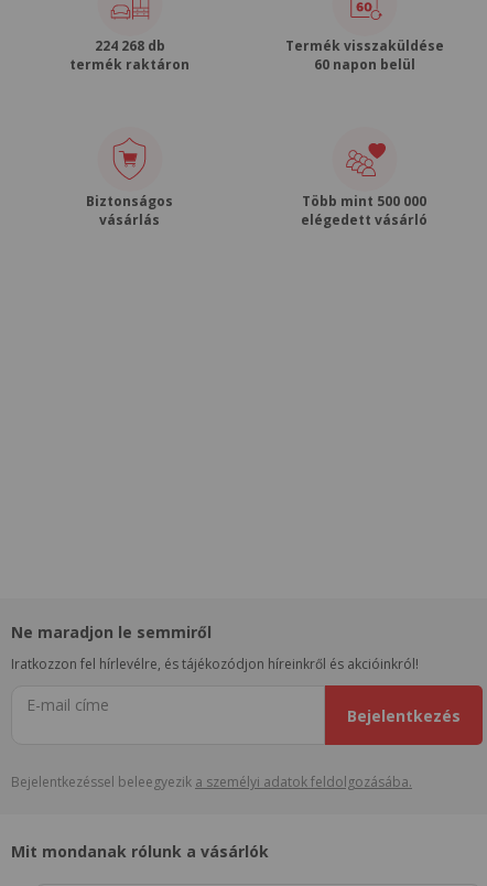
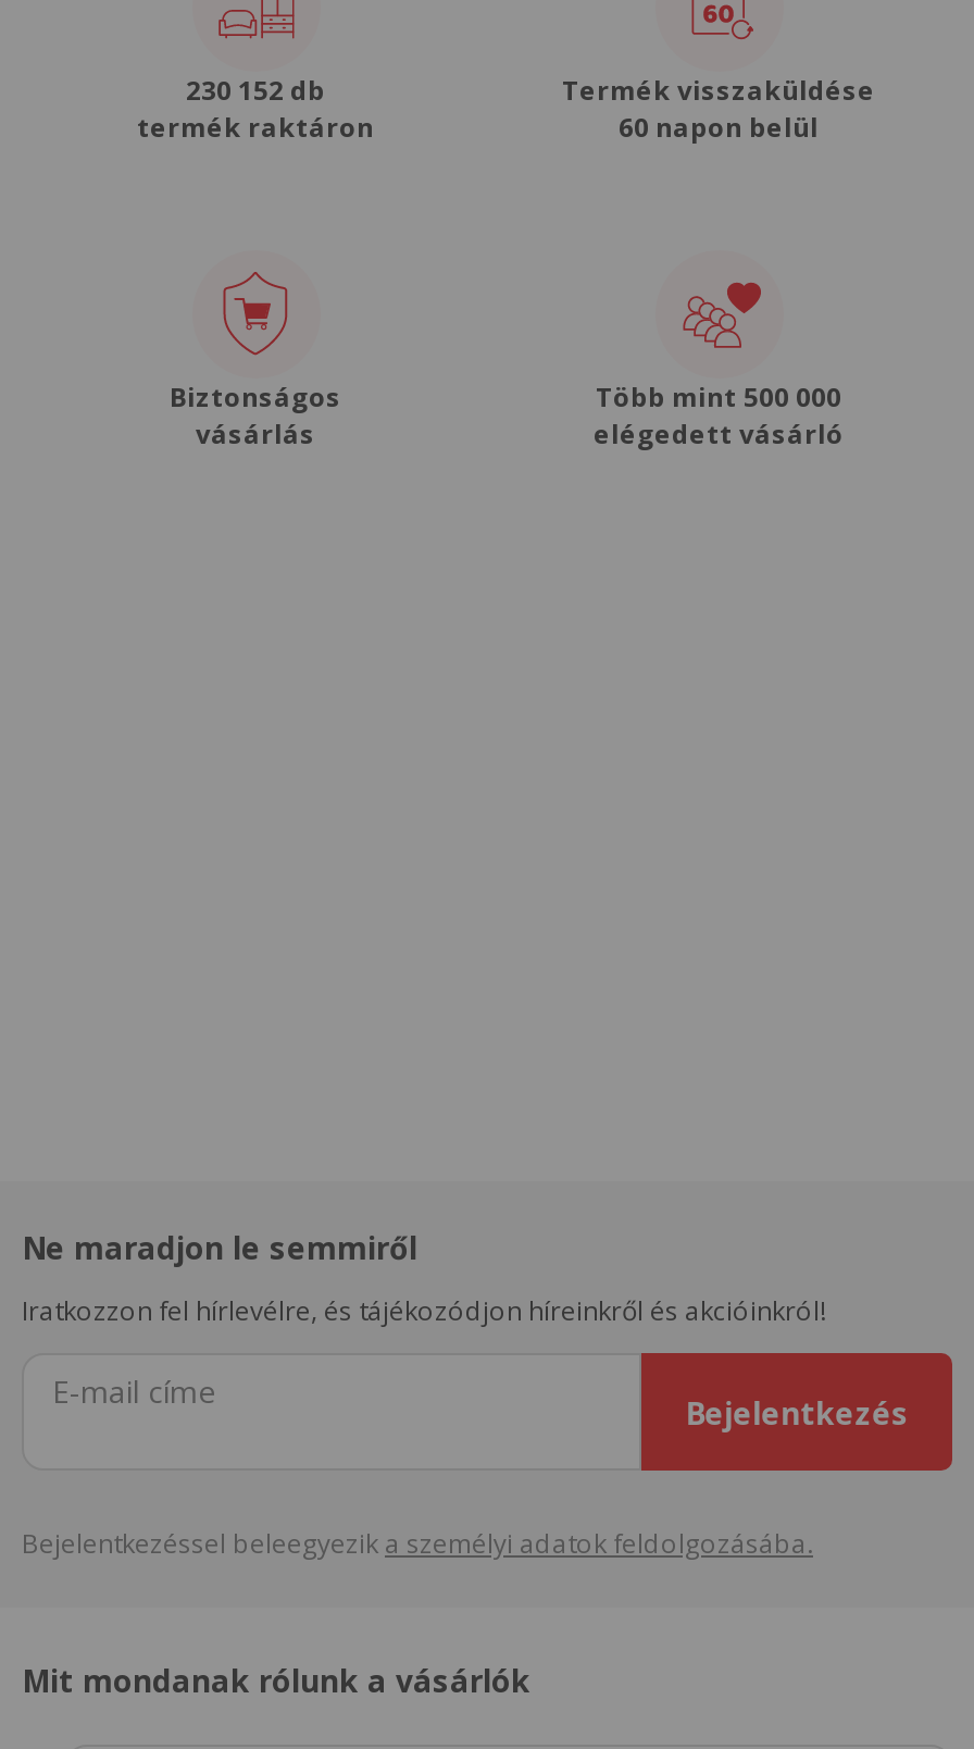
- 224 268 db
+ 230 152 db
